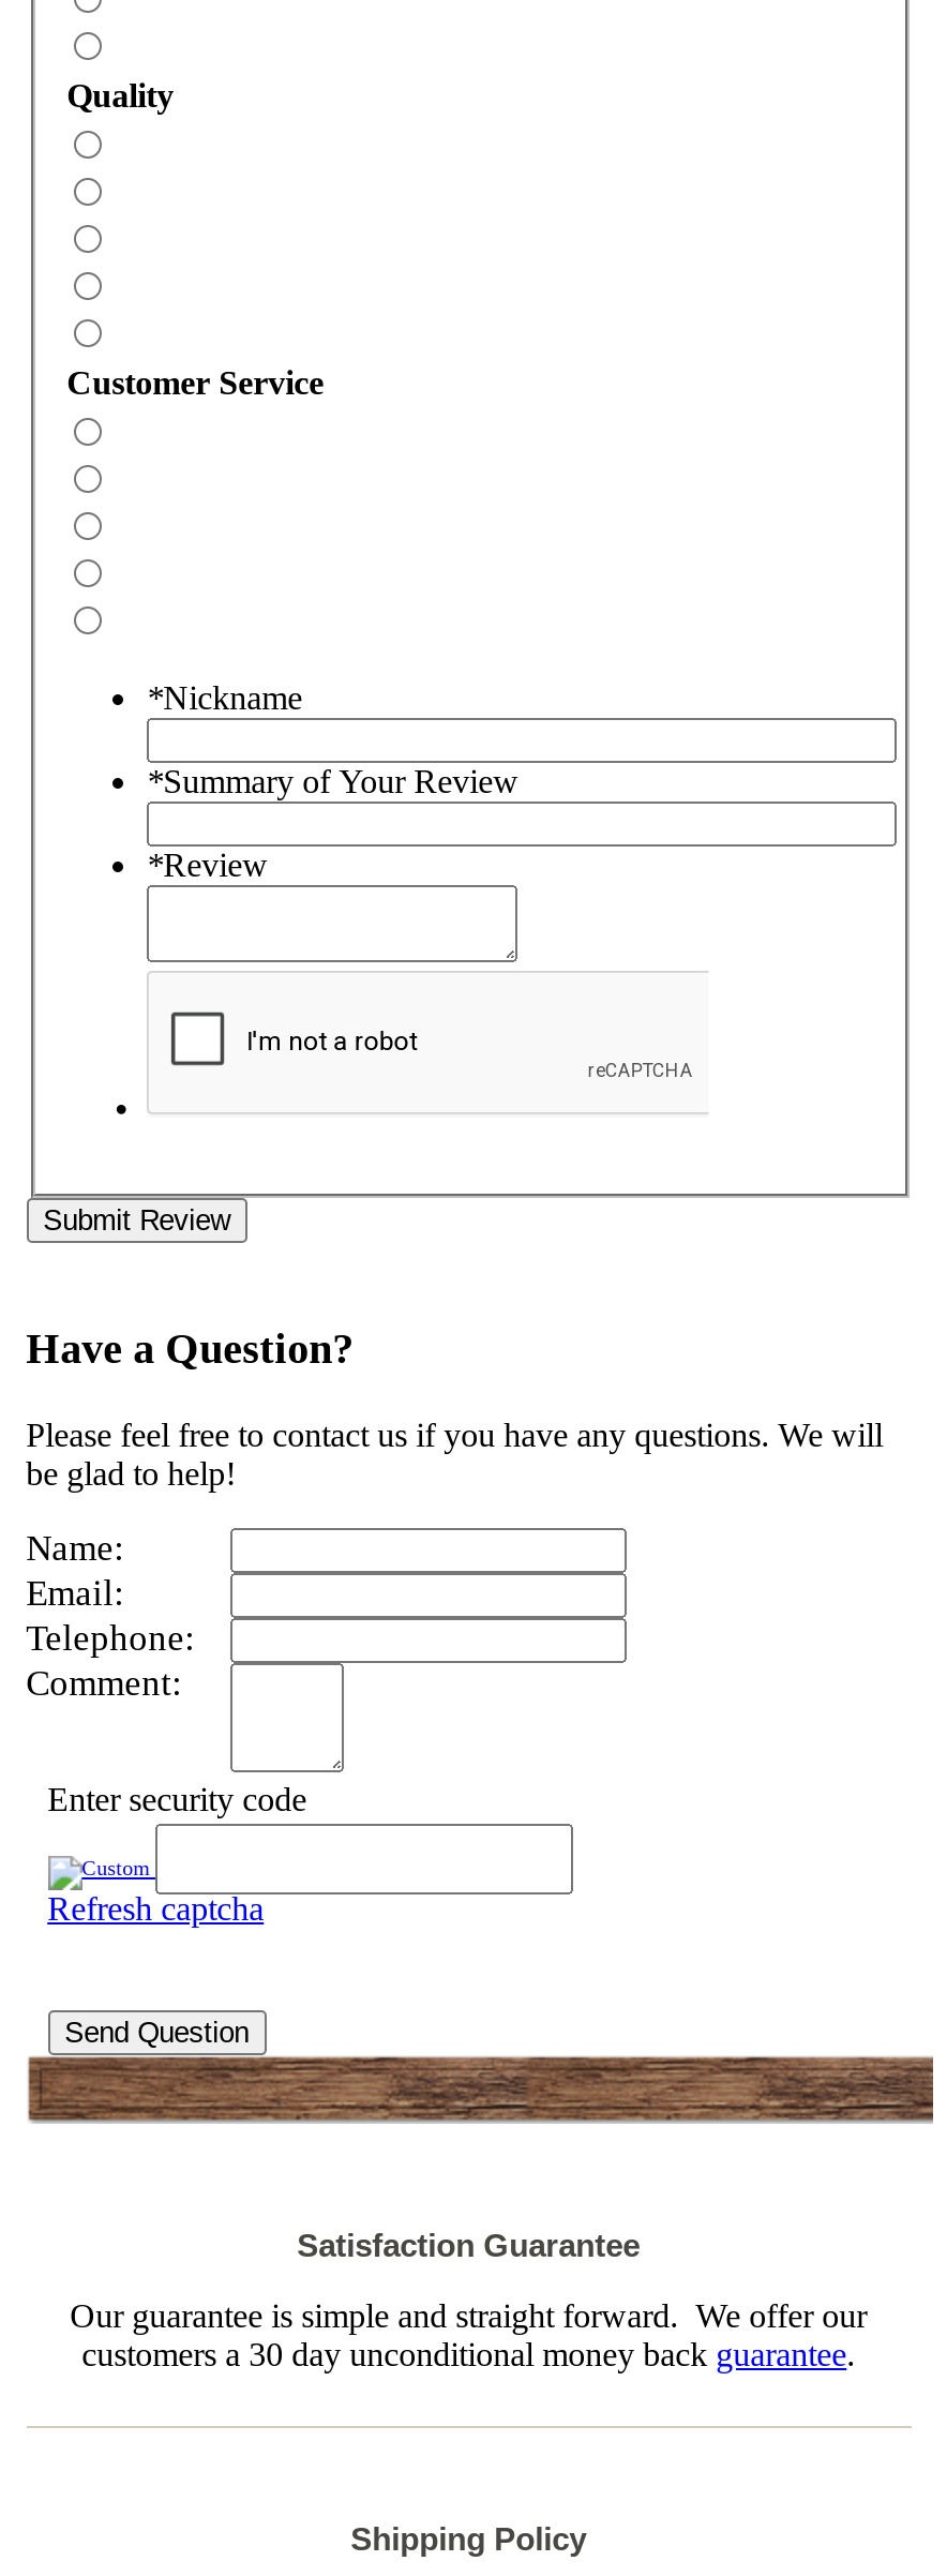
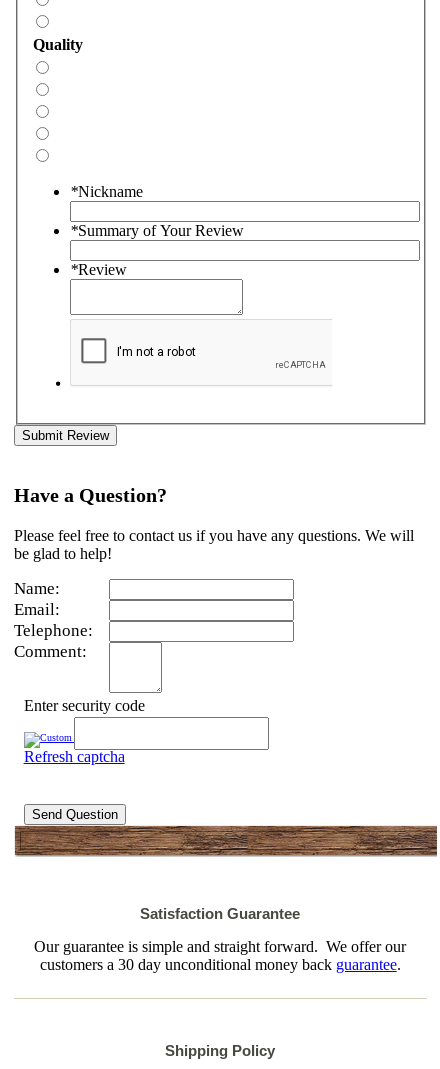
- Customer Service
